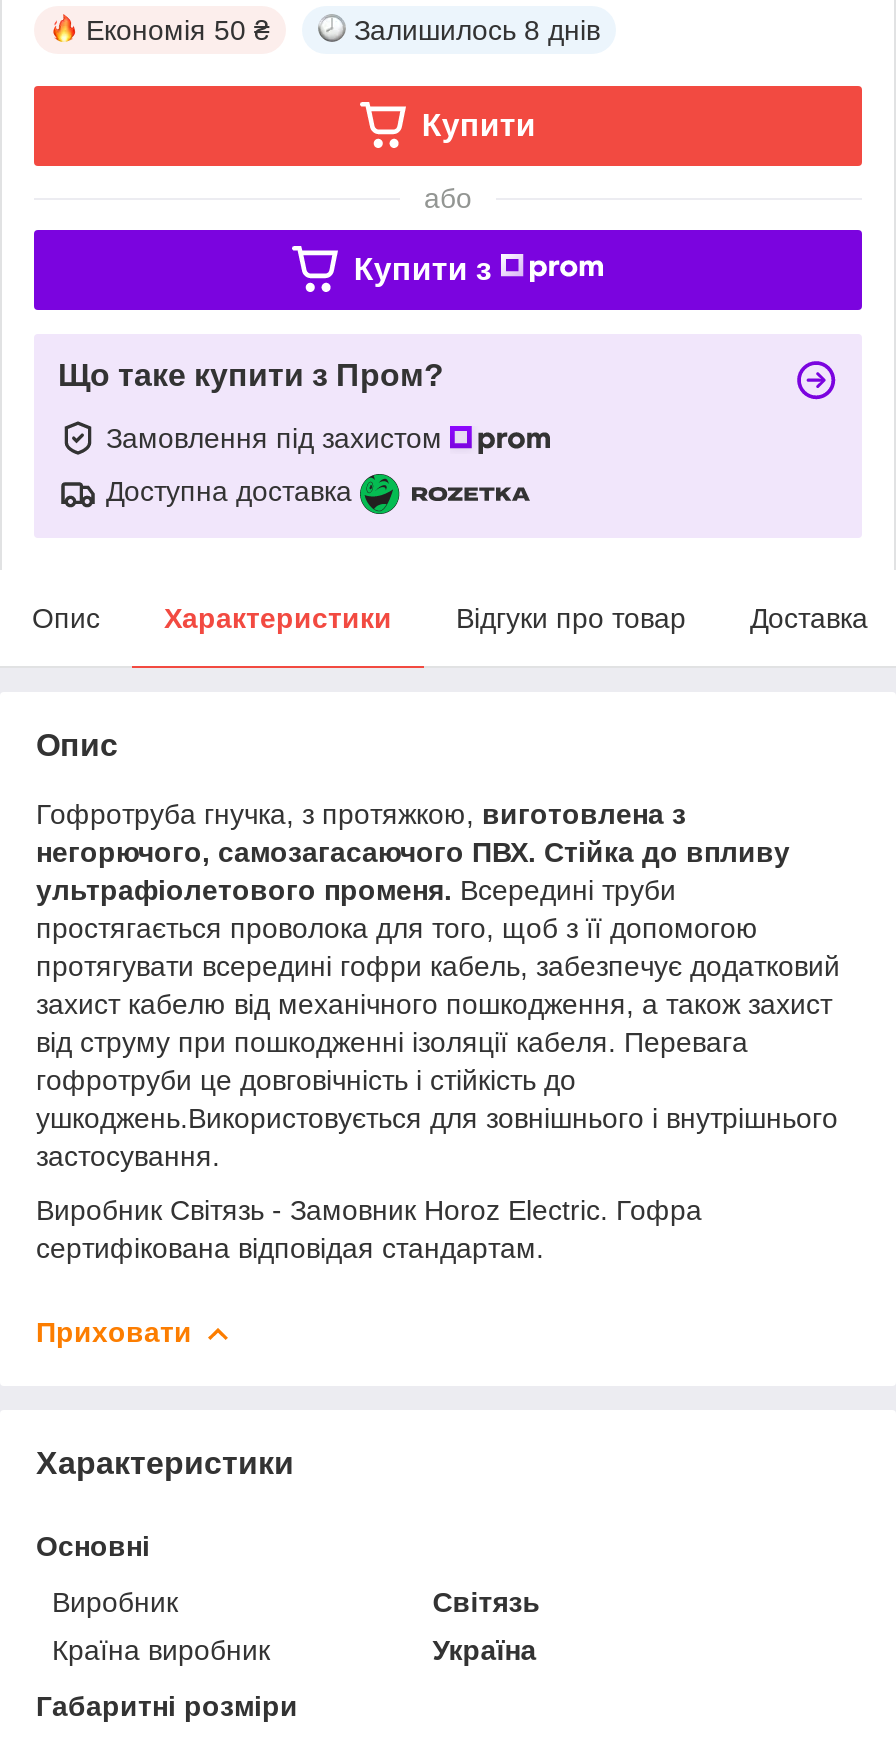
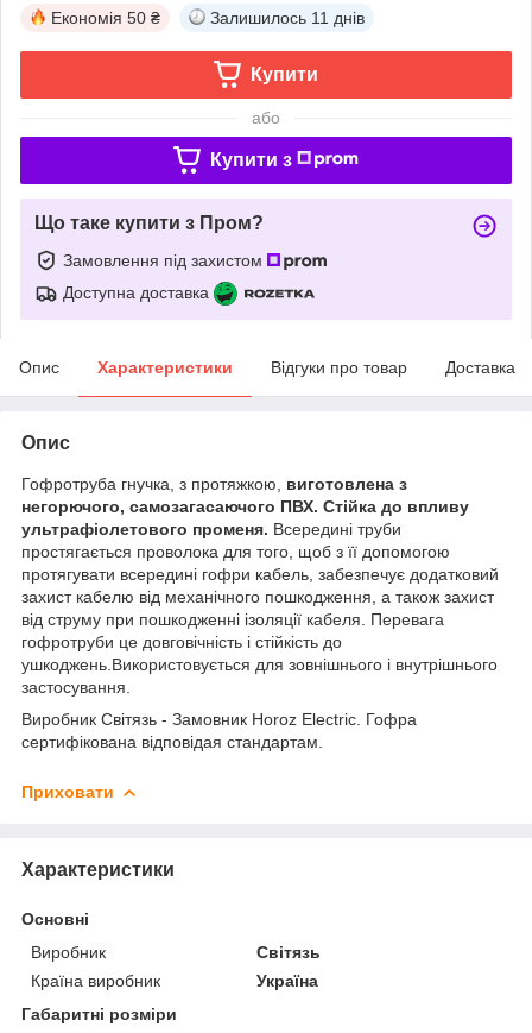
- Залишилось 8 днів
+ Залишилось 11 днів
